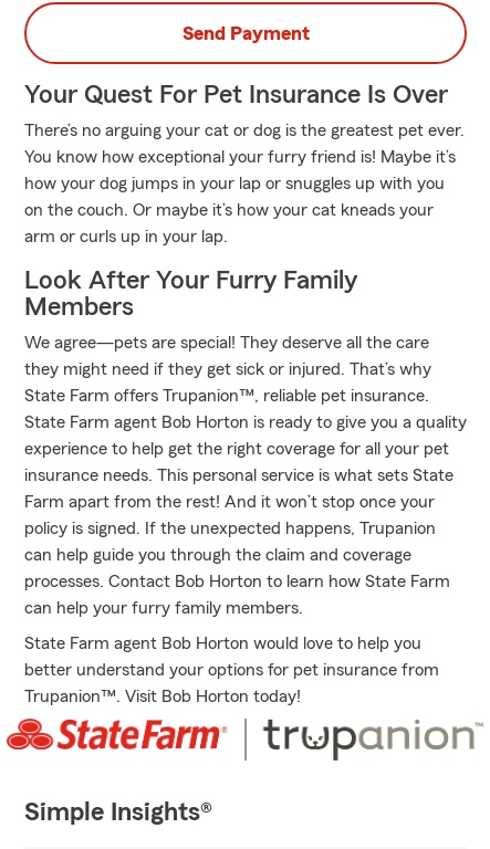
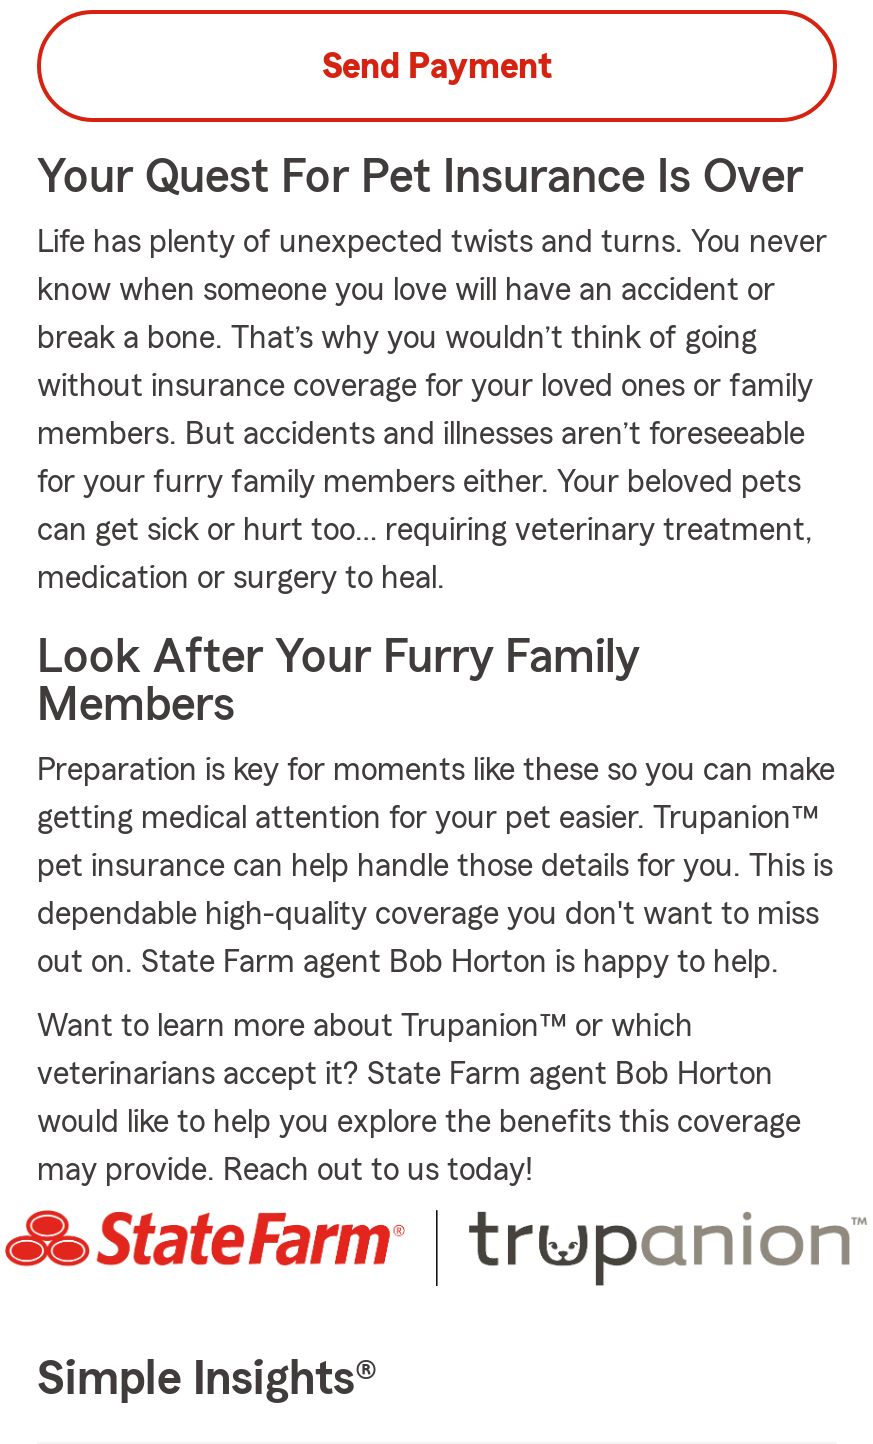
- There’s no arguing your cat or dog is the greatest pet ever.
- You know how exceptional your furry friend is! Maybe it’s
- how your dog jumps in your lap or snuggles up with you
- on the couch. Or maybe it’s how your cat kneads your
- arm or curls up in your lap.
+ Life has plenty of unexpected twists and turns. You never
+ know when someone you love will have an accident or
+ break a bone. That’s why you wouldn’t think of going
+ without insurance coverage for your loved ones or family
+ members. But accidents and illnesses aren’t foreseeable
+ for your furry family members either. Your beloved pets
+ can get sick or hurt too… requiring veterinary treatment,
+ medication or surgery to heal.

moved down: Look After Your Furry Family | Members

- We agree—pets are special! They deserve all the care
- they might need if they get sick or injured. That’s why
- State Farm offers Trupanion™, reliable pet insurance.
- State Farm agent Bob Horton is ready to give you a quality
- experience to help get the right coverage for all your pet
- insurance needs. This personal service is what sets State
- Farm apart from the rest! And it won’t stop once your
- policy is signed. If the unexpected happens, Trupanion
- can help guide you through the claim and coverage
- processes. Contact Bob Horton to learn how State Farm
- can help your furry family members.
- State Farm agent Bob Horton would love to help you
- better understand your options for pet insurance from
- Trupanion™. Visit Bob Horton today!
+ Preparation is key for moments like these so you can make
+ getting medical attention for your pet easier. Trupanion™
+ pet insurance can help handle those details for you. This is
+ dependable high-quality coverage you don't want to miss
+ out on. State Farm agent Bob Horton is happy to help.
+ Want to learn more about Trupanion™ or which
+ veterinarians accept it? State Farm agent Bob Horton
+ would like to help you explore the benefits this coverage
+ may provide. Reach out to us today!
